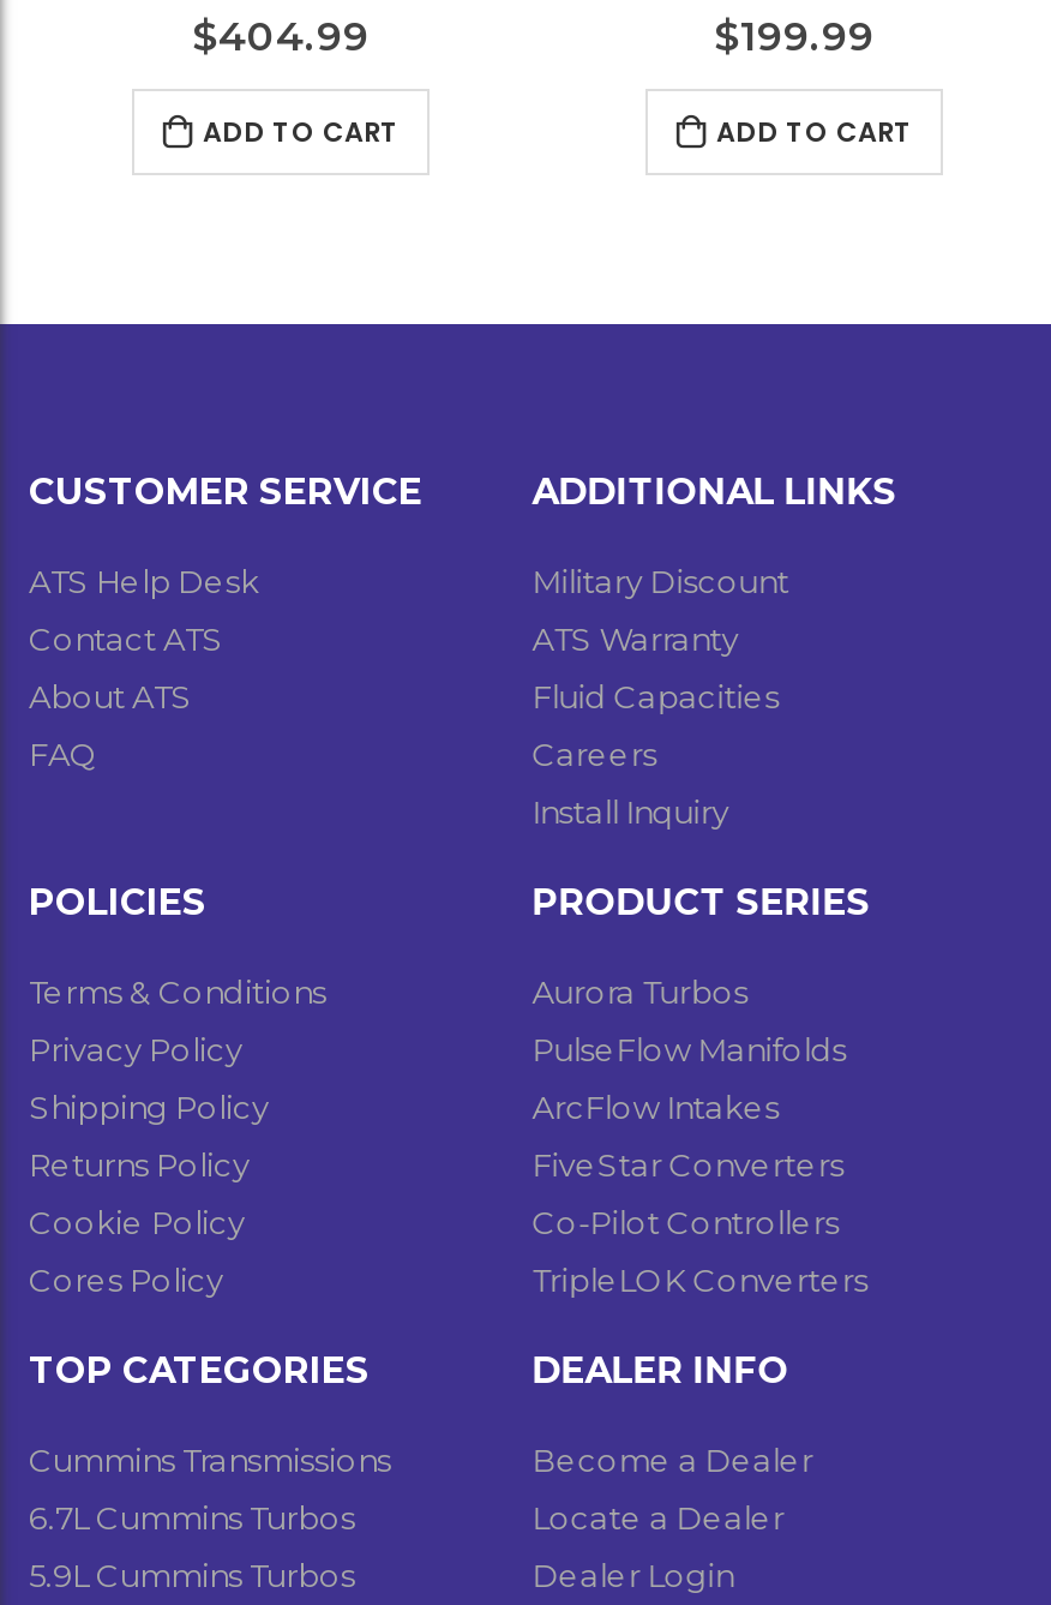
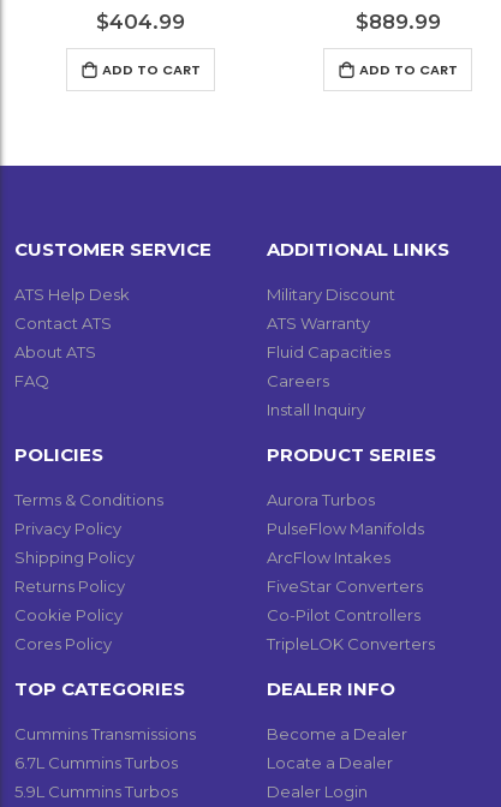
- $199.99
+ $889.99
